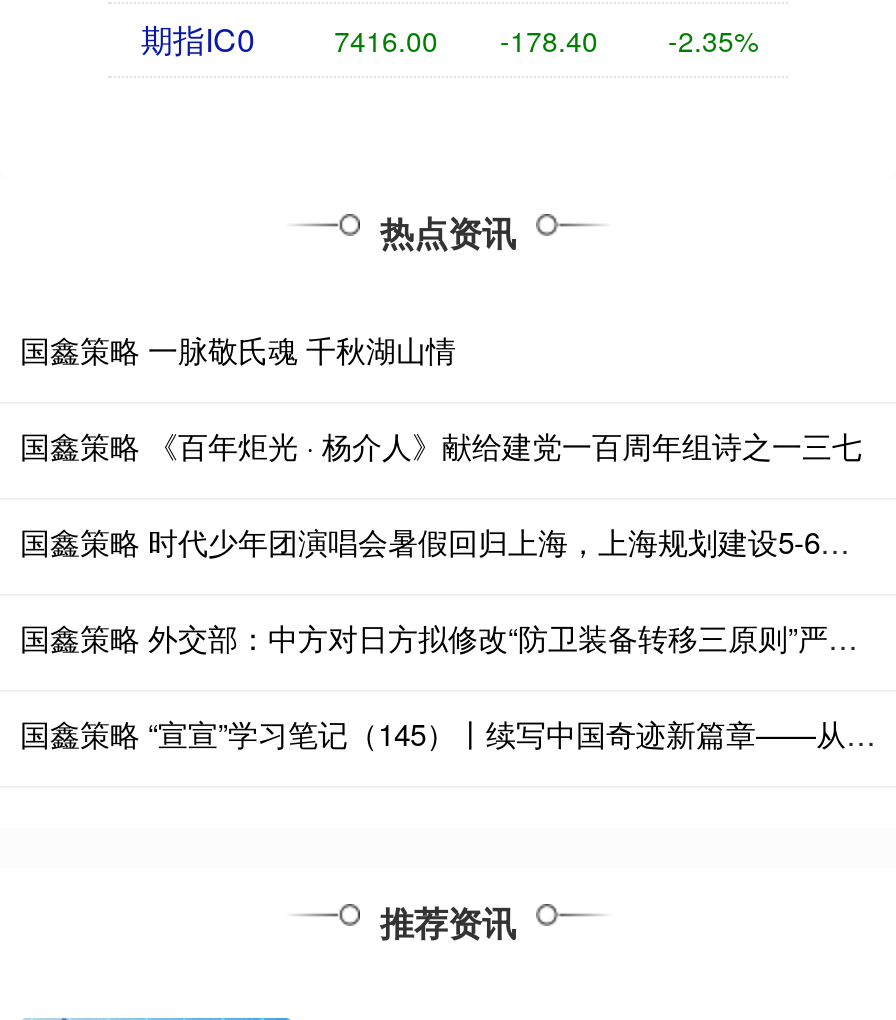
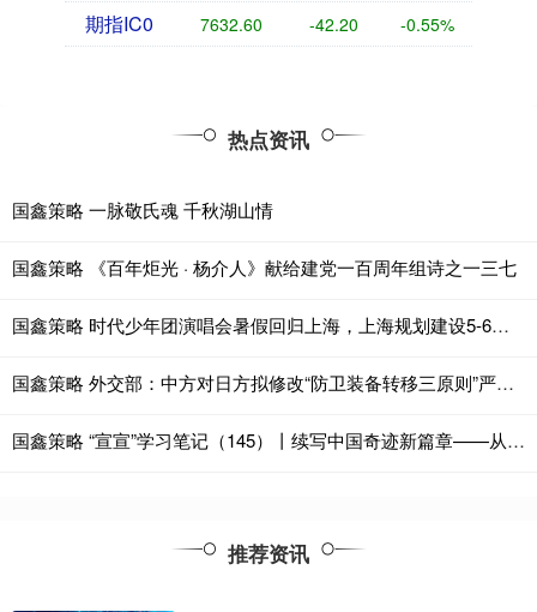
- 7416.00
+ 7632.60

- -178.40
+ -42.20

- -2.35%
+ -0.55%
